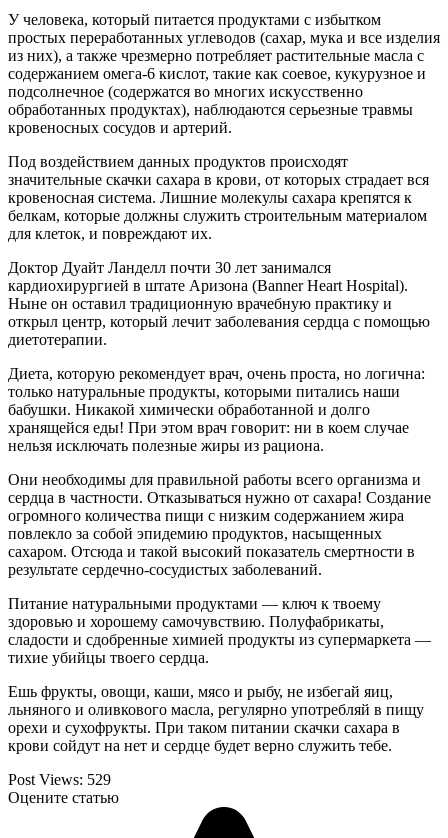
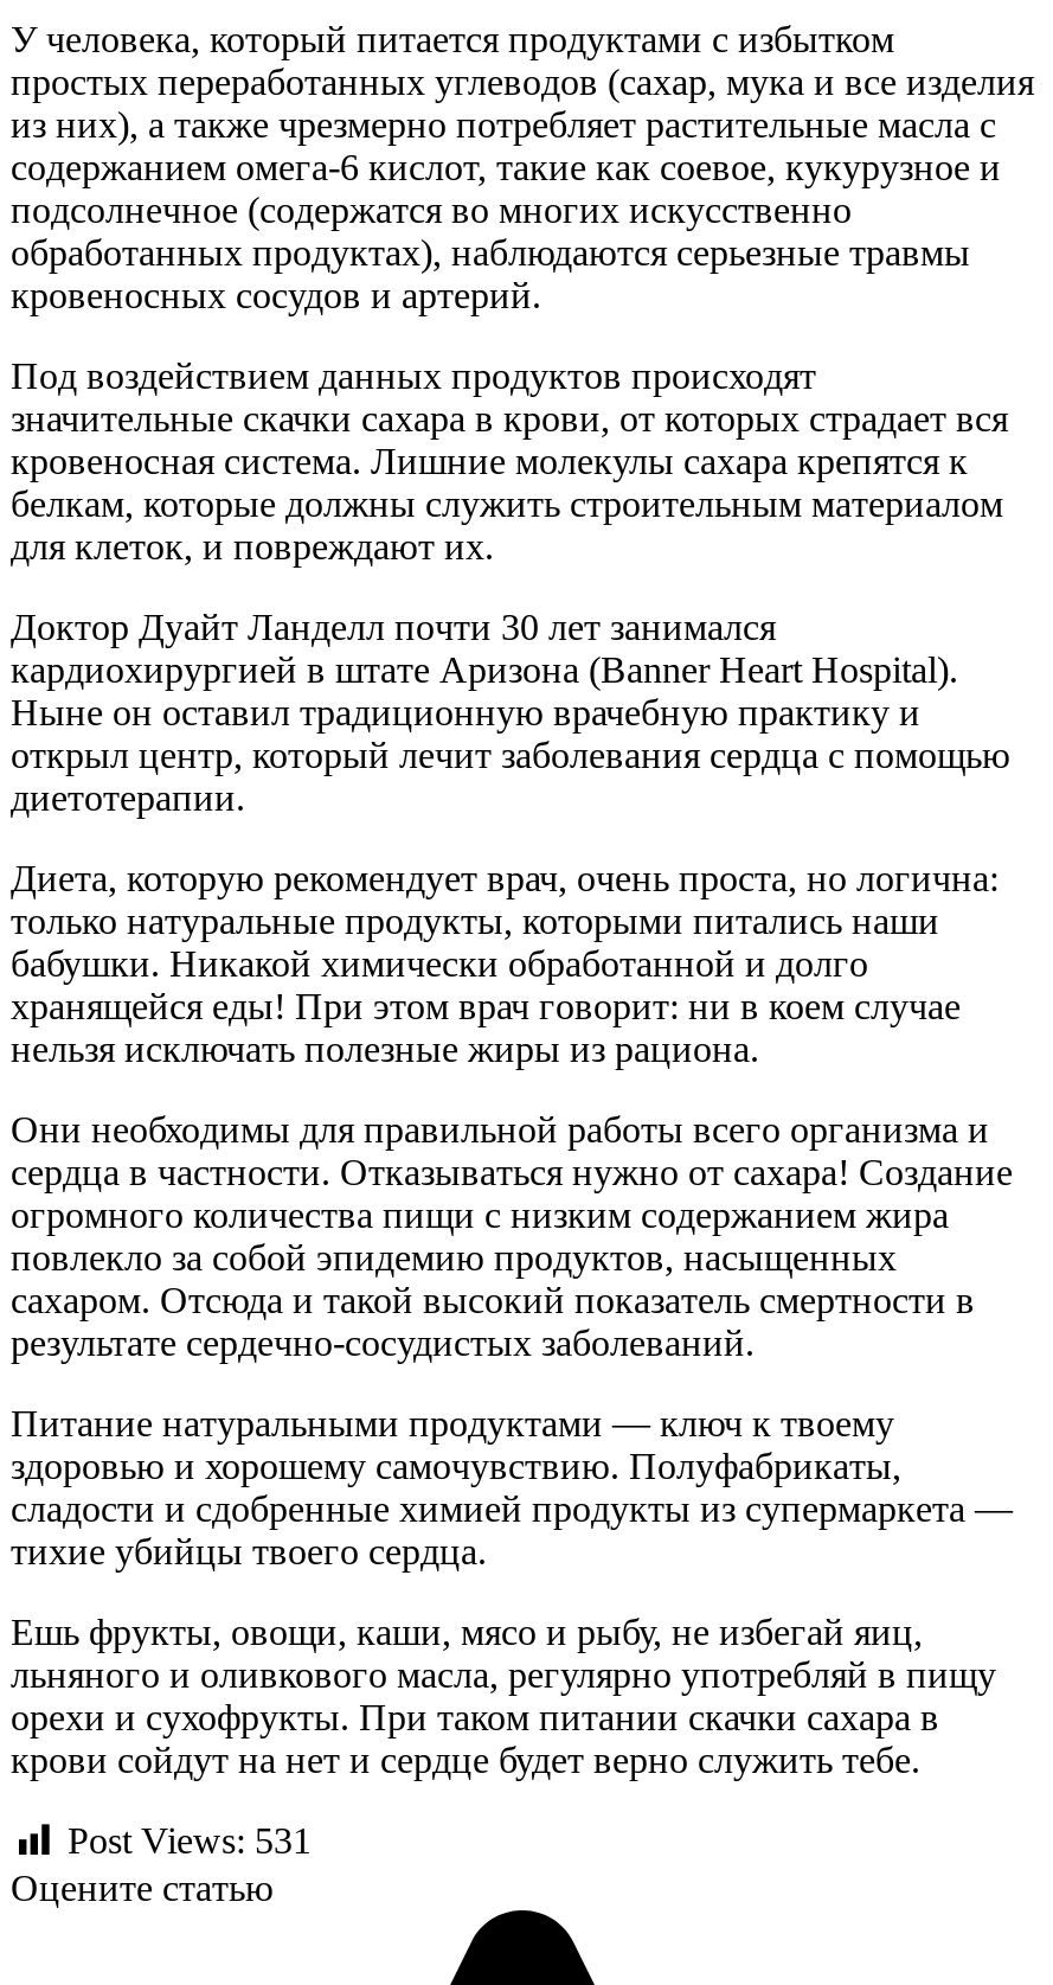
- Post Views: 529
+ Post Views: 531
